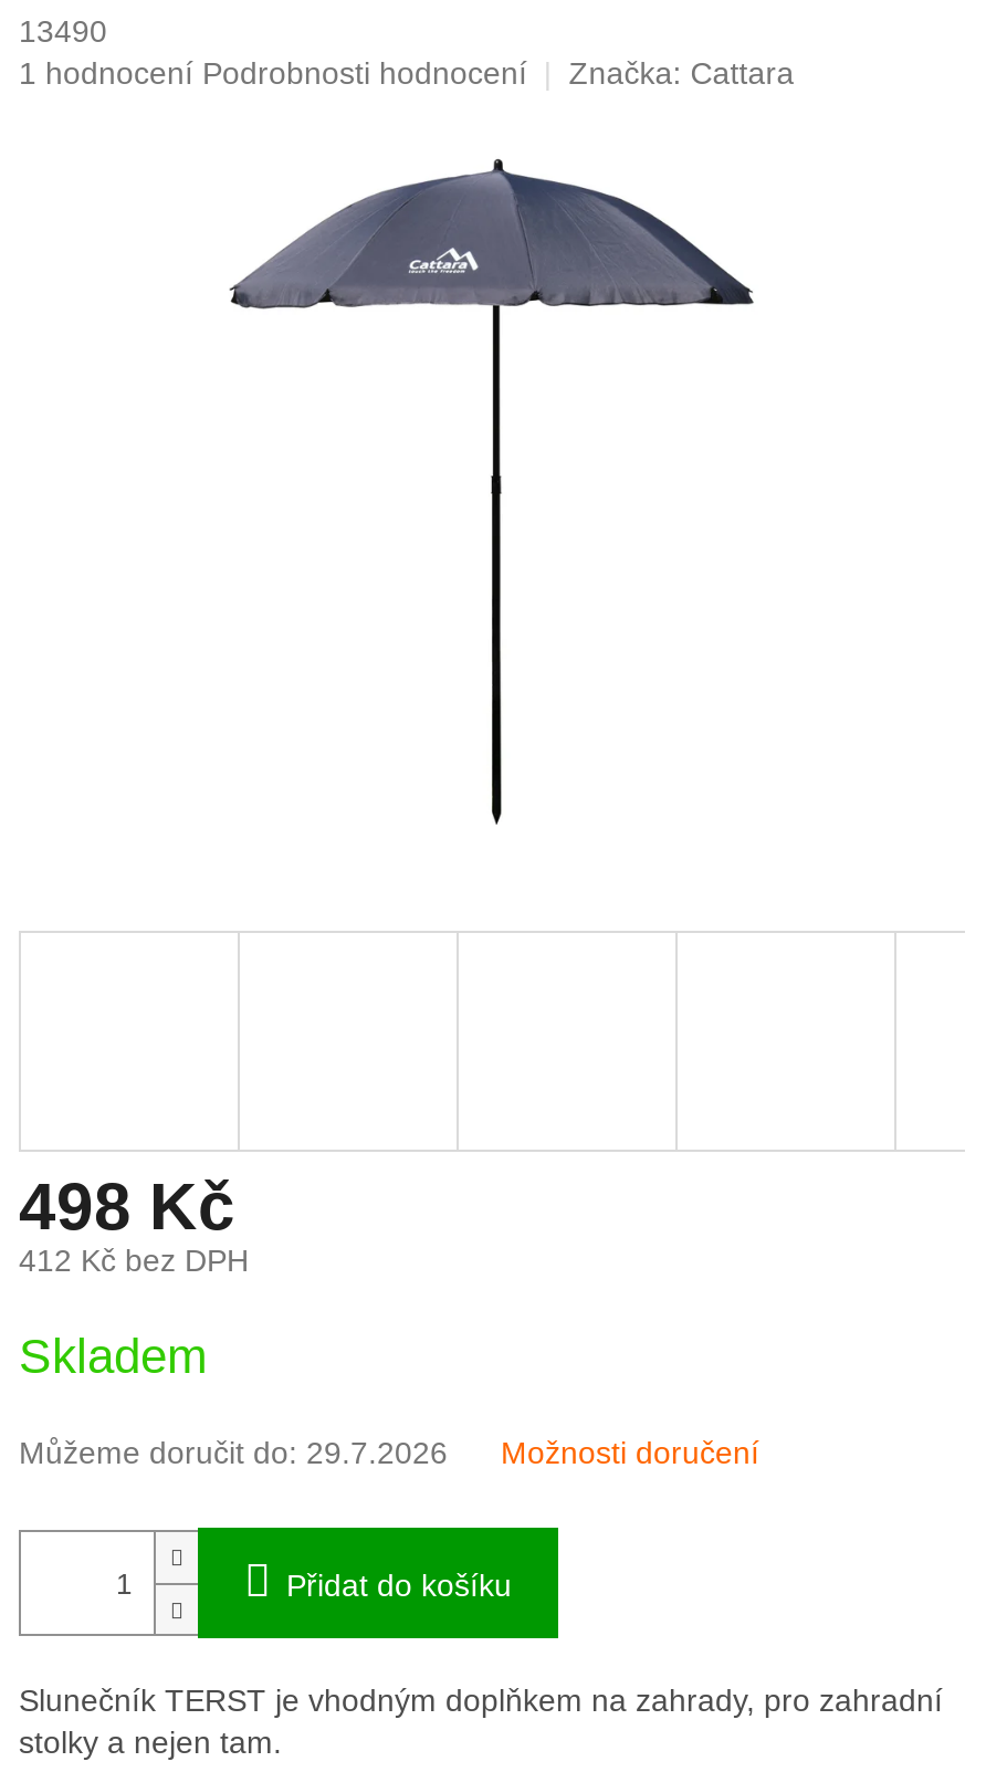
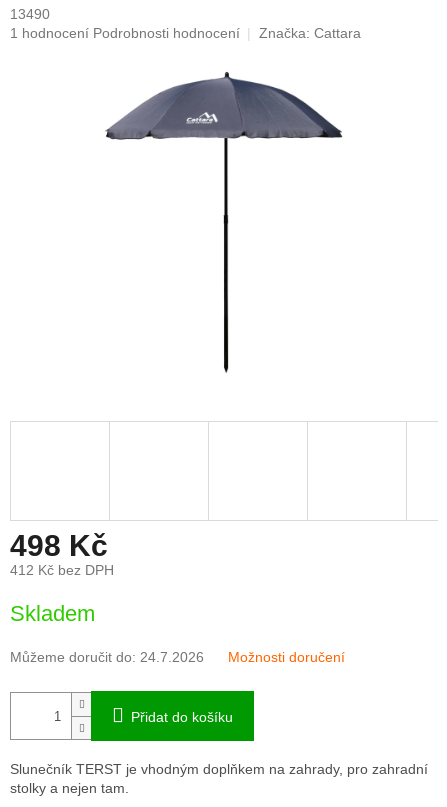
- Můžeme doručit do: 29.7.2026
+ Můžeme doručit do: 24.7.2026
